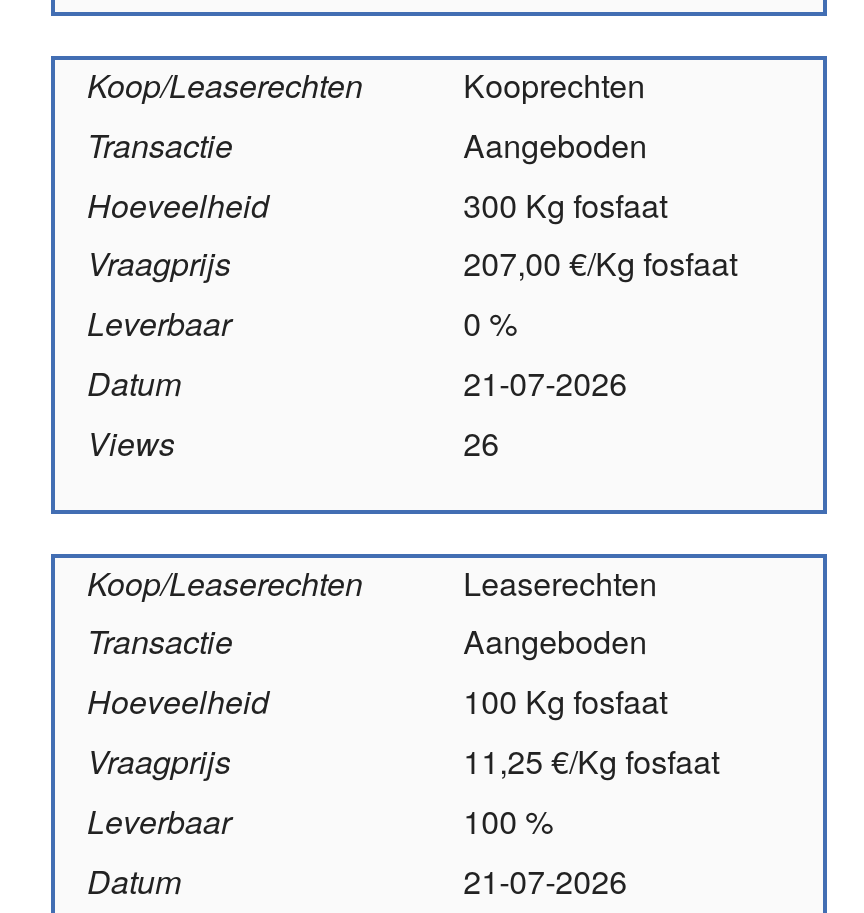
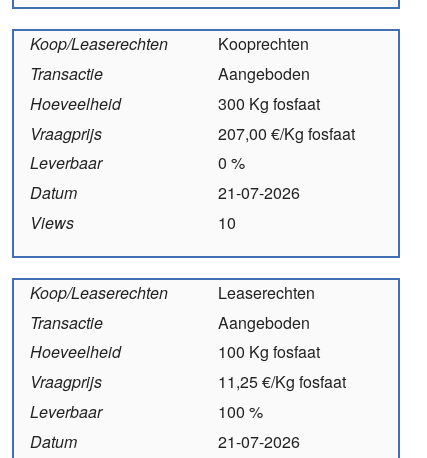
- 26
+ 10
